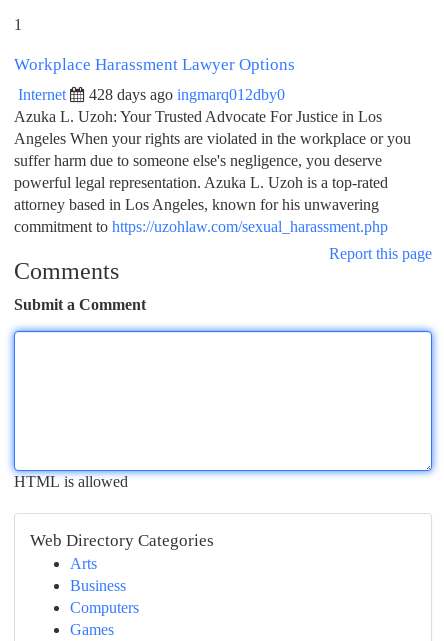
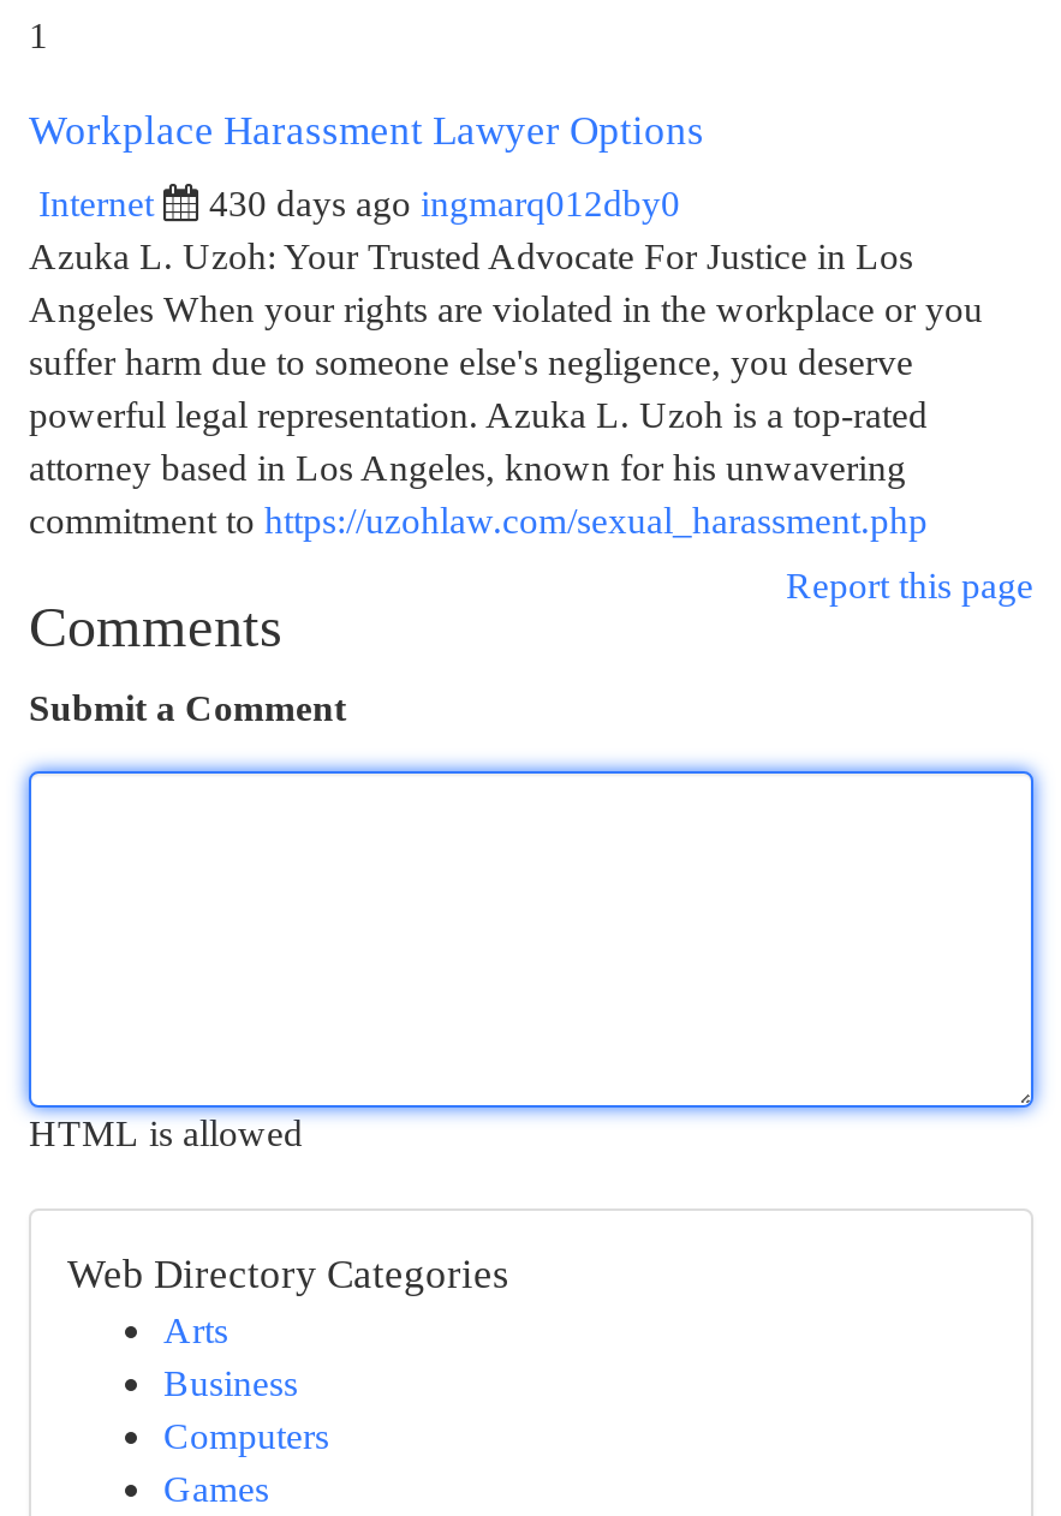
- 428 days ago ingmarq012dby0
+ 430 days ago ingmarq012dby0
